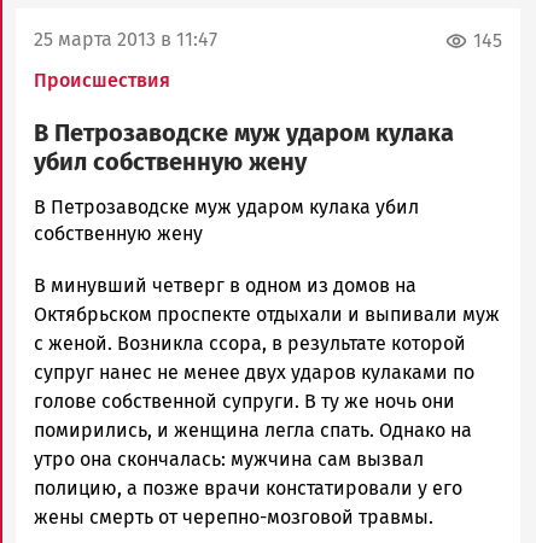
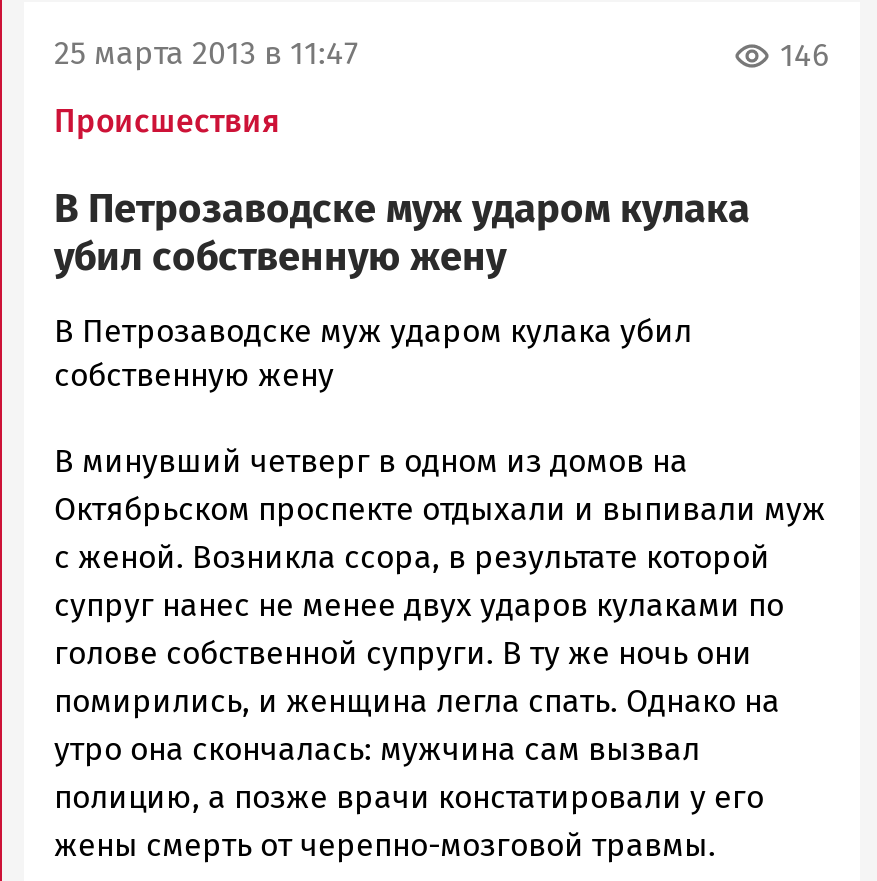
- 145
+ 146
